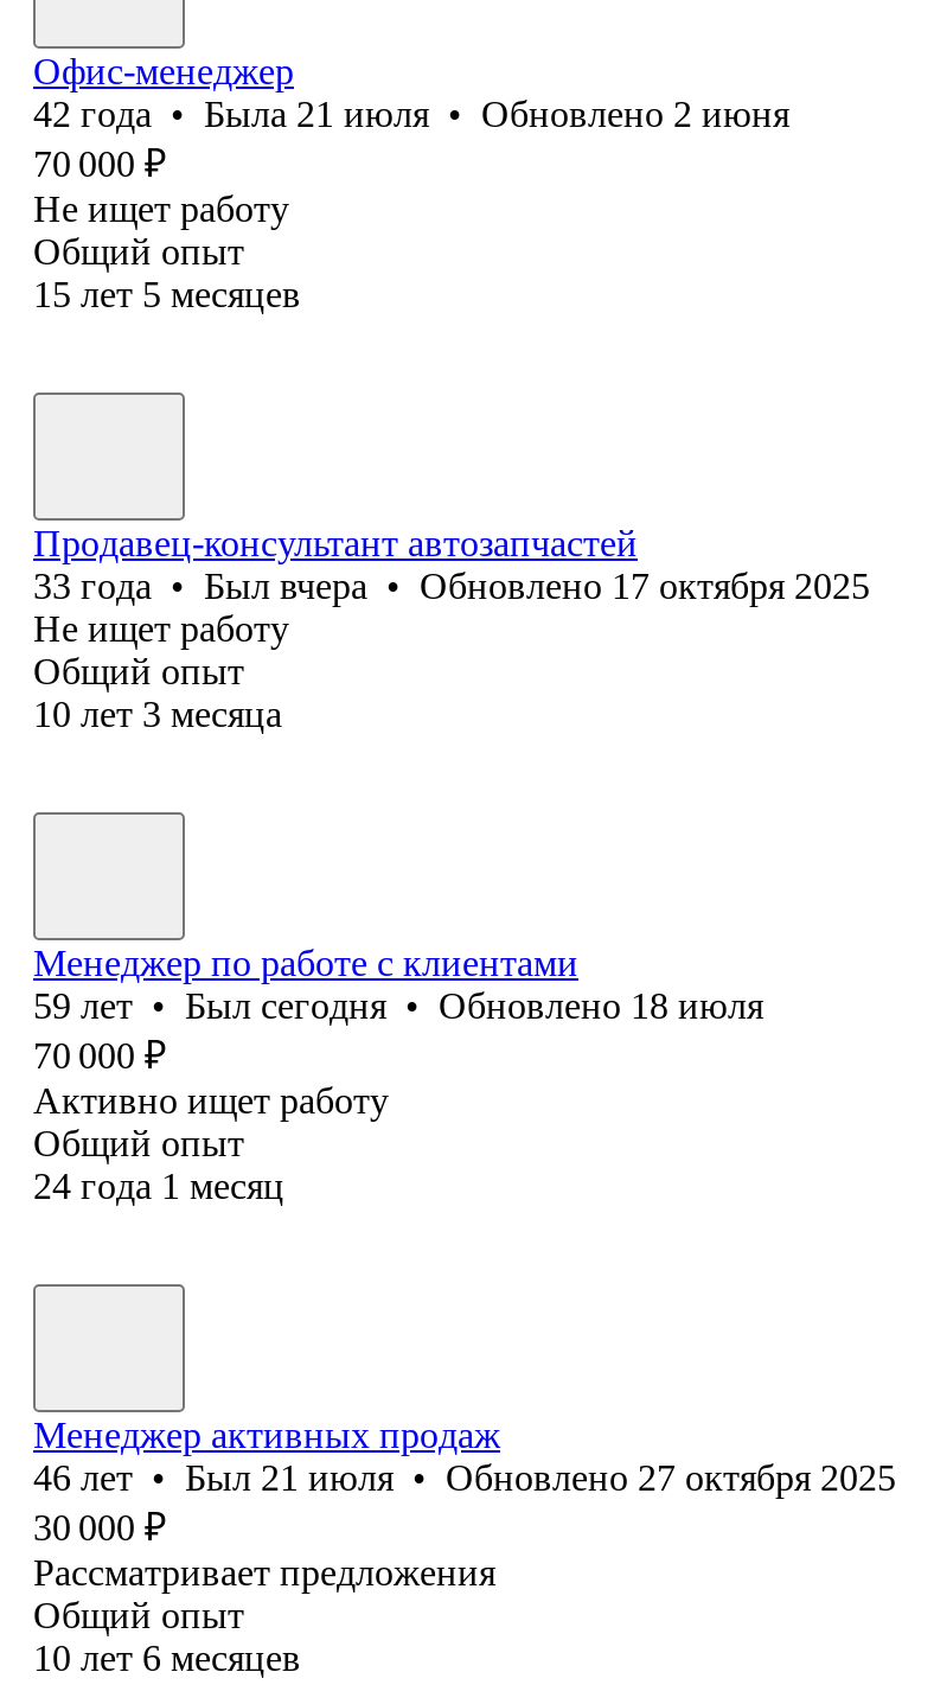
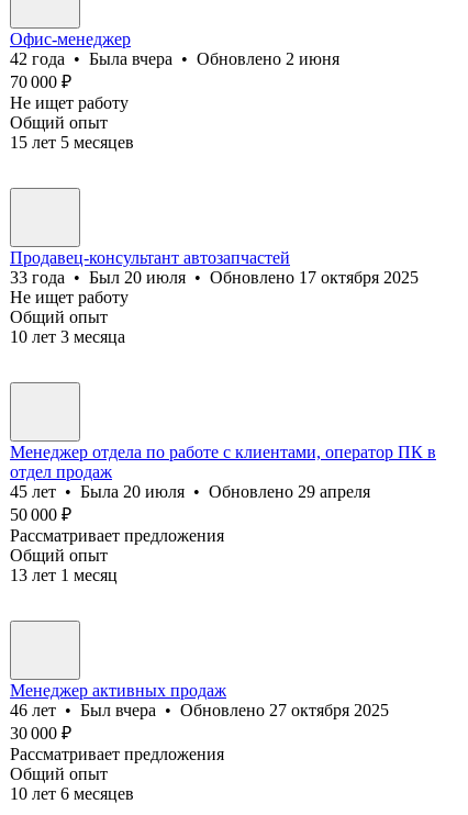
- 42 года • Была 21 июля • Обновлено 2 июня
+ 42 года • Была вчера • Обновлено 2 июня

- 33 года • Был вчера • Обновлено 17 октября 2025
+ 33 года • Был 20 июля • Обновлено 17 октября 2025

- Менеджер по работе с клиентами
- 59 лет • Был сегодня • Обновлено 18 июля
- 70 000 ₽
- Активно ищет работу
+ Менеджер отдела по работе с клиентами, оператор ПК в
+ отдел продаж
+ 45 лет • Была 20 июля • Обновлено 29 апреля
+ 50 000 ₽
+ Рассматривает предложения

- 24 года 1 месяц
+ 13 лет 1 месяц

- 46 лет • Был 21 июля • Обновлено 27 октября 2025
+ 46 лет • Был вчера • Обновлено 27 октября 2025
